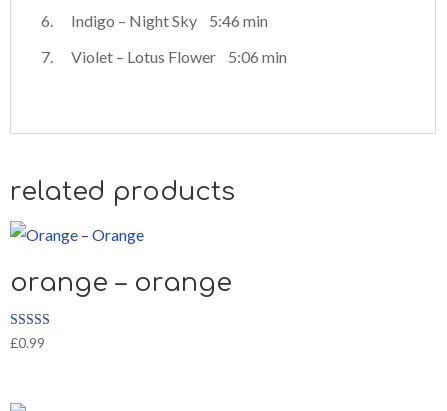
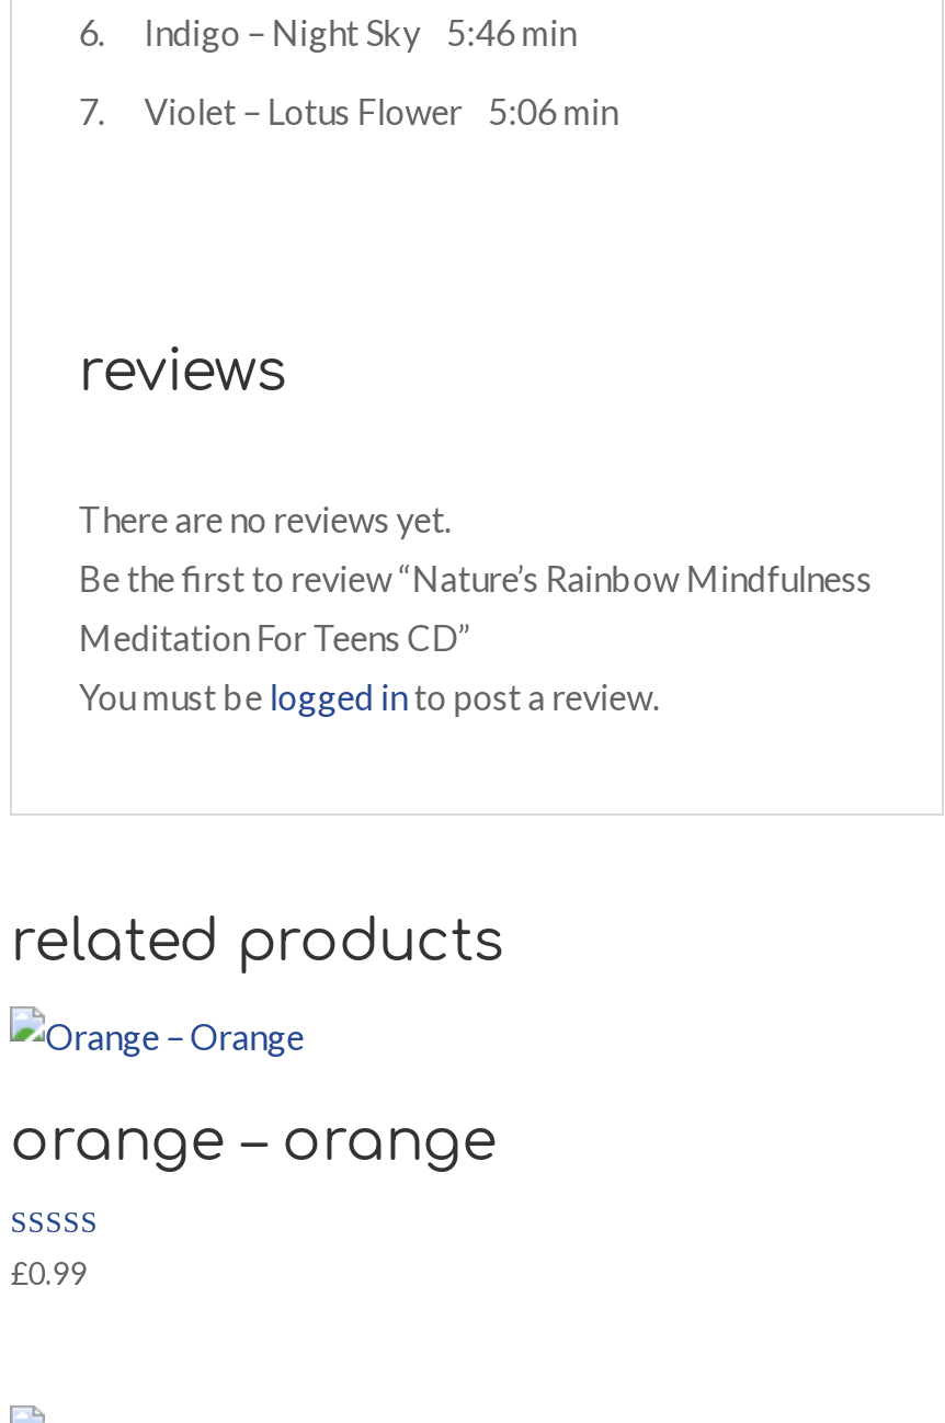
+ reviews
+ There are no reviews yet.
+ Be the first to review “Nature’s Rainbow Mindfulness
+ Meditation For Teens CD”
+ You must be logged into post a review.
